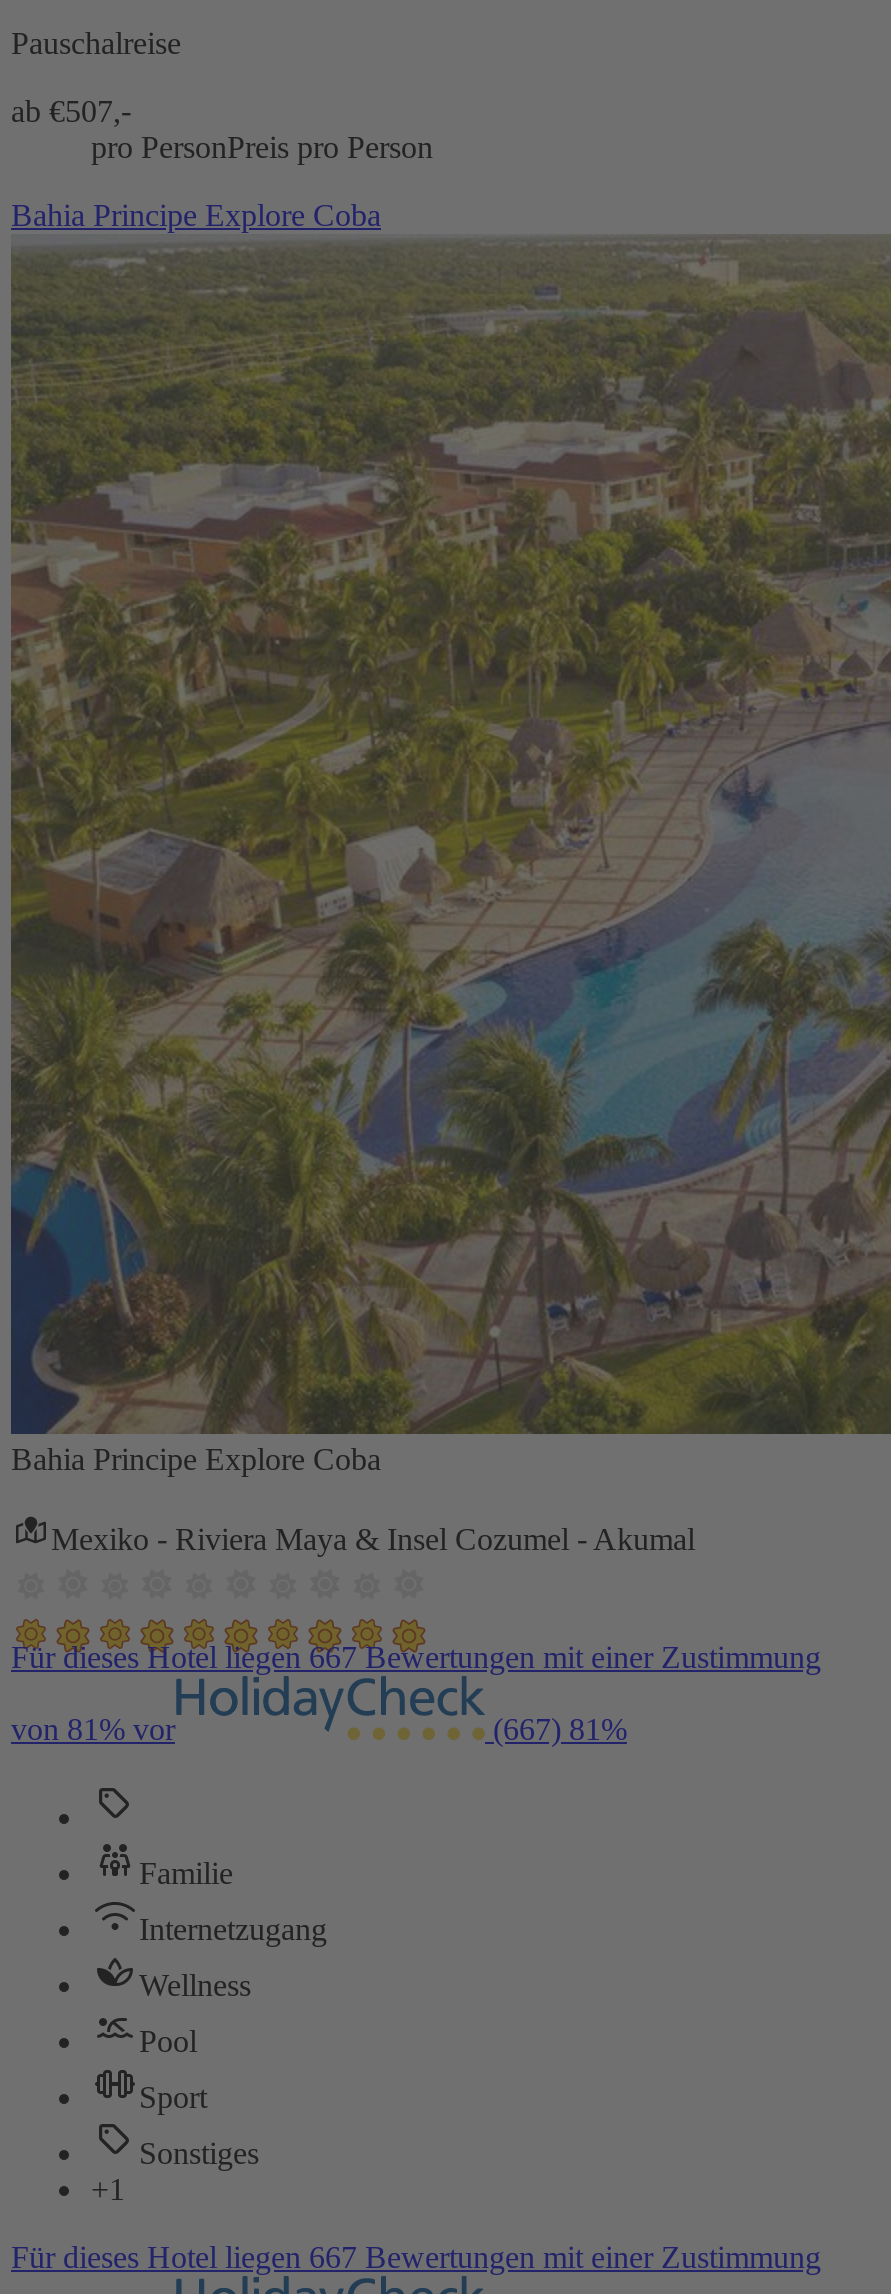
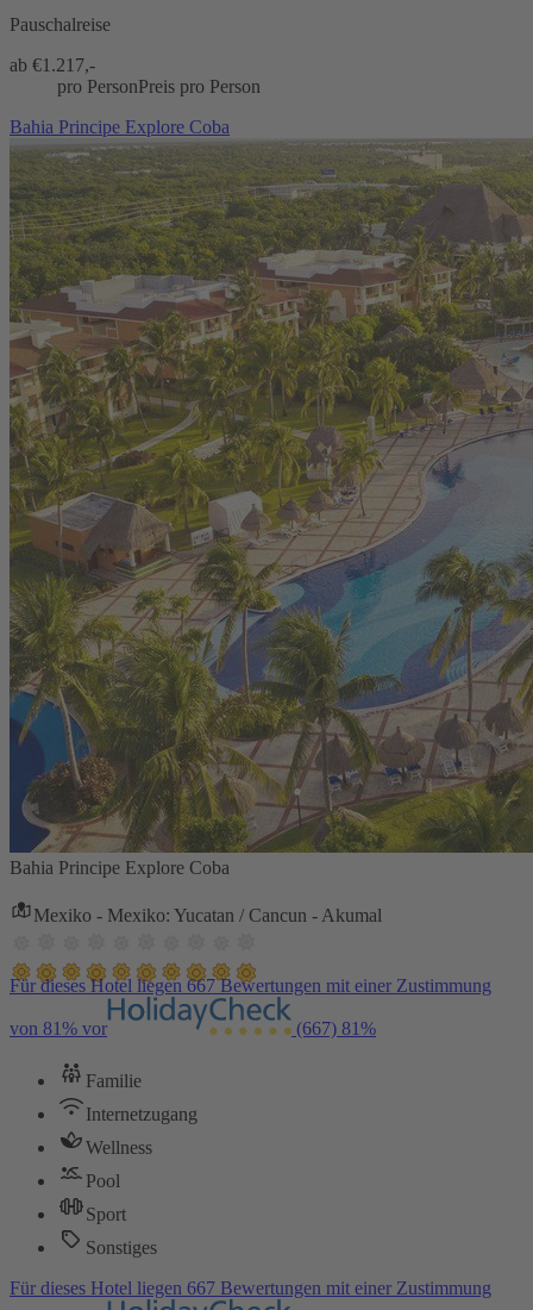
- ab €507,-
+ ab €1.217,-

- Mexiko - Riviera Maya & Insel Cozumel - Akumal
+ Mexiko - Mexiko: Yucatan / Cancun - Akumal

- +1
